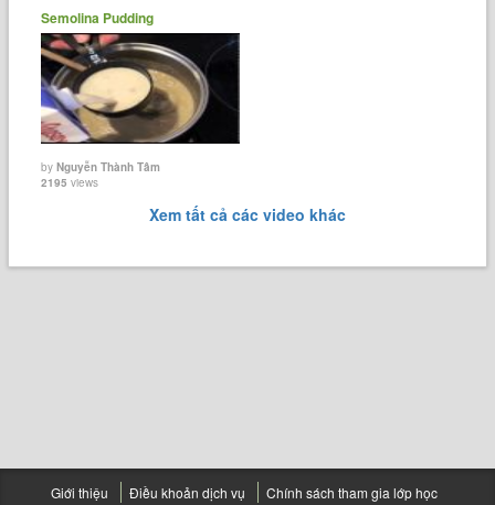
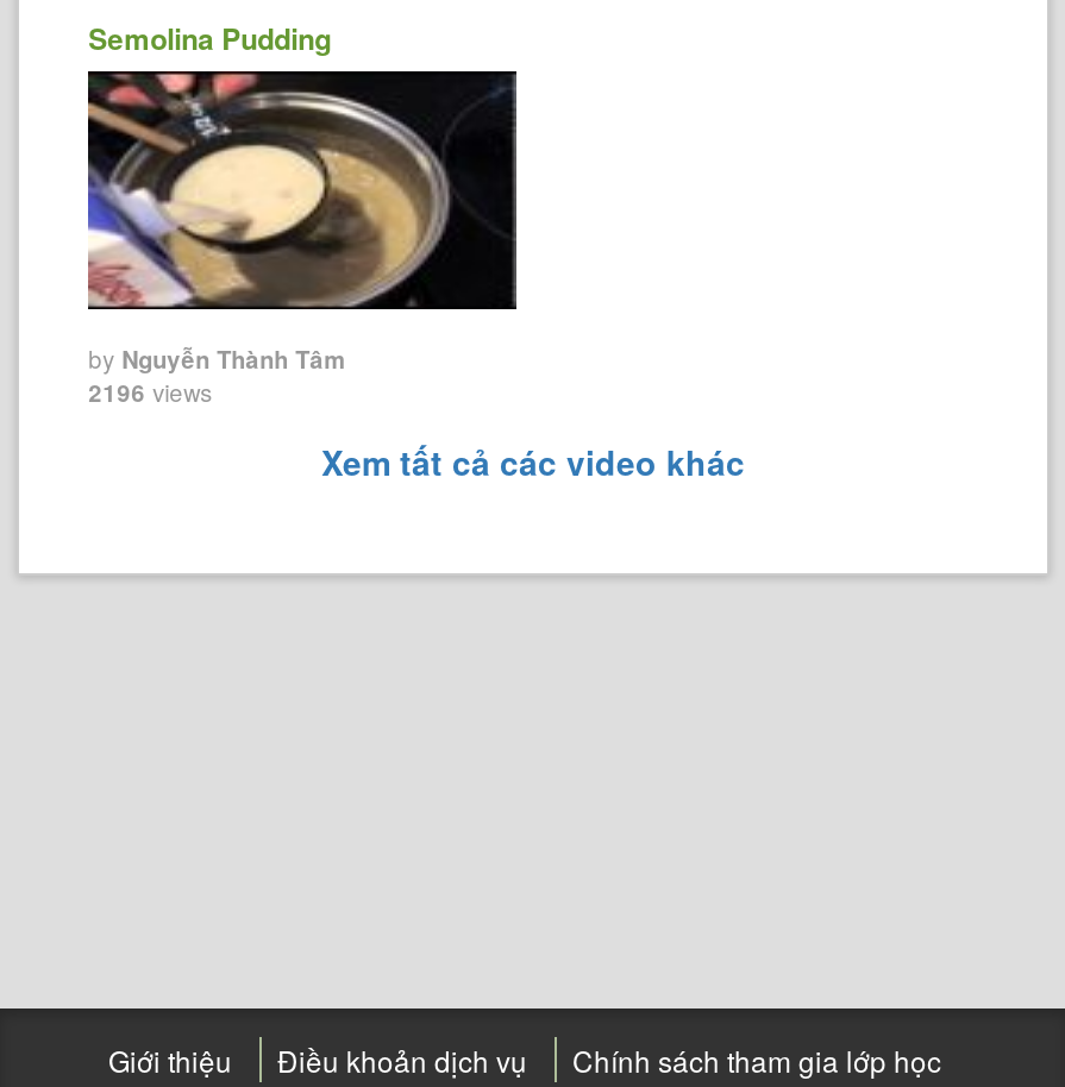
- 2195views
+ 2196views
